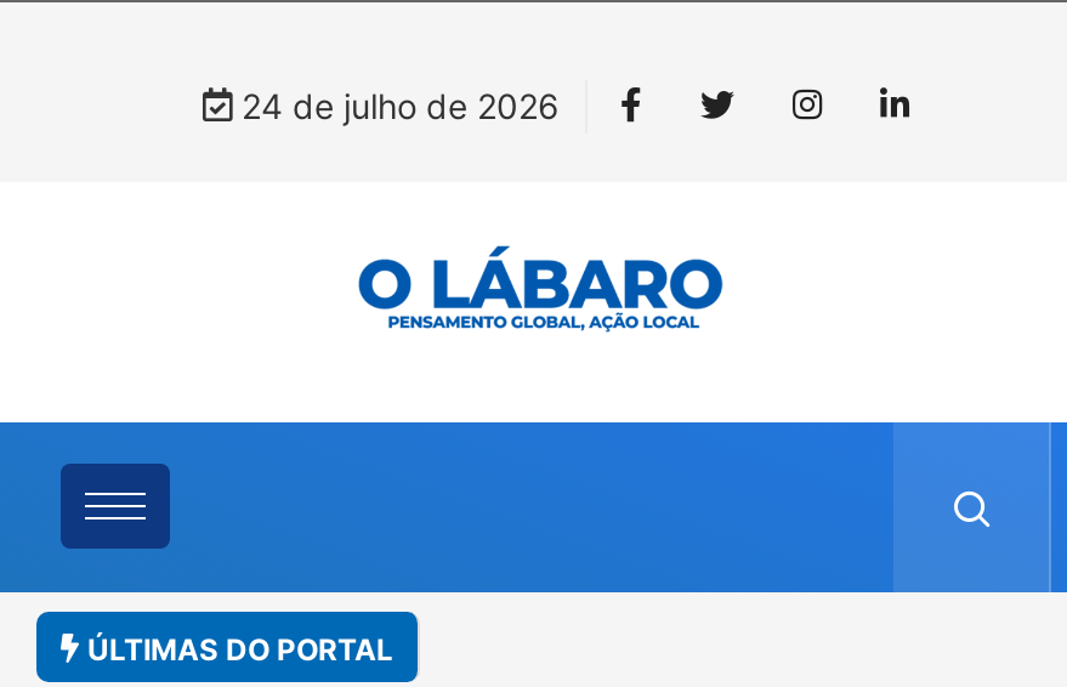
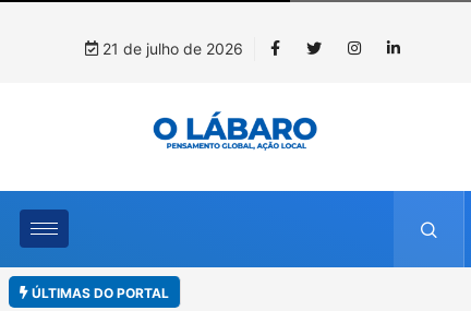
- 24 de julho de 2026
+ 21 de julho de 2026
